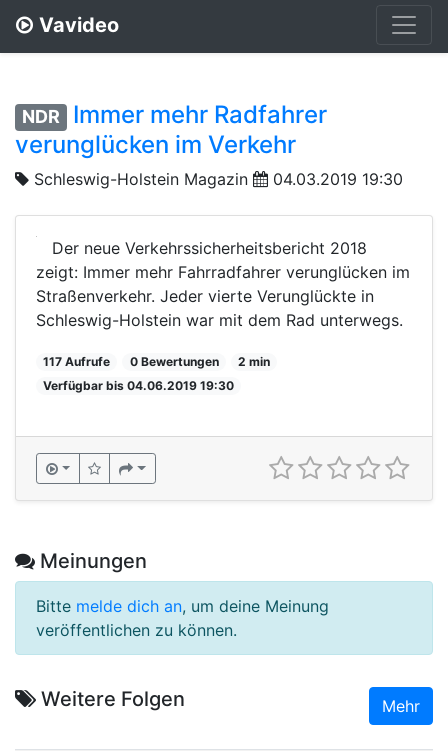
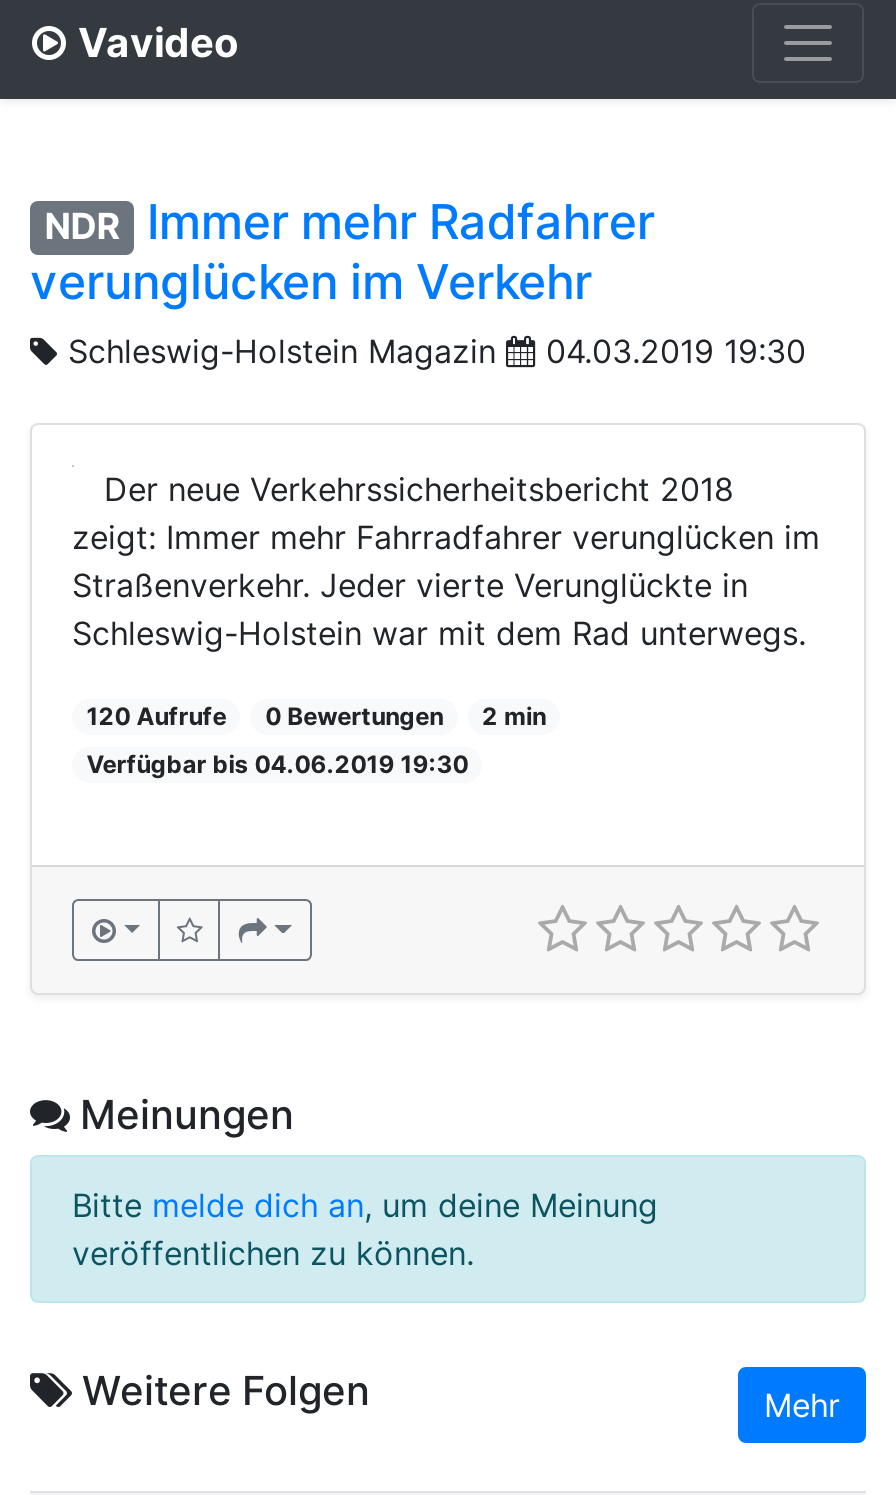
- 117 Aufrufe
+ 120 Aufrufe
